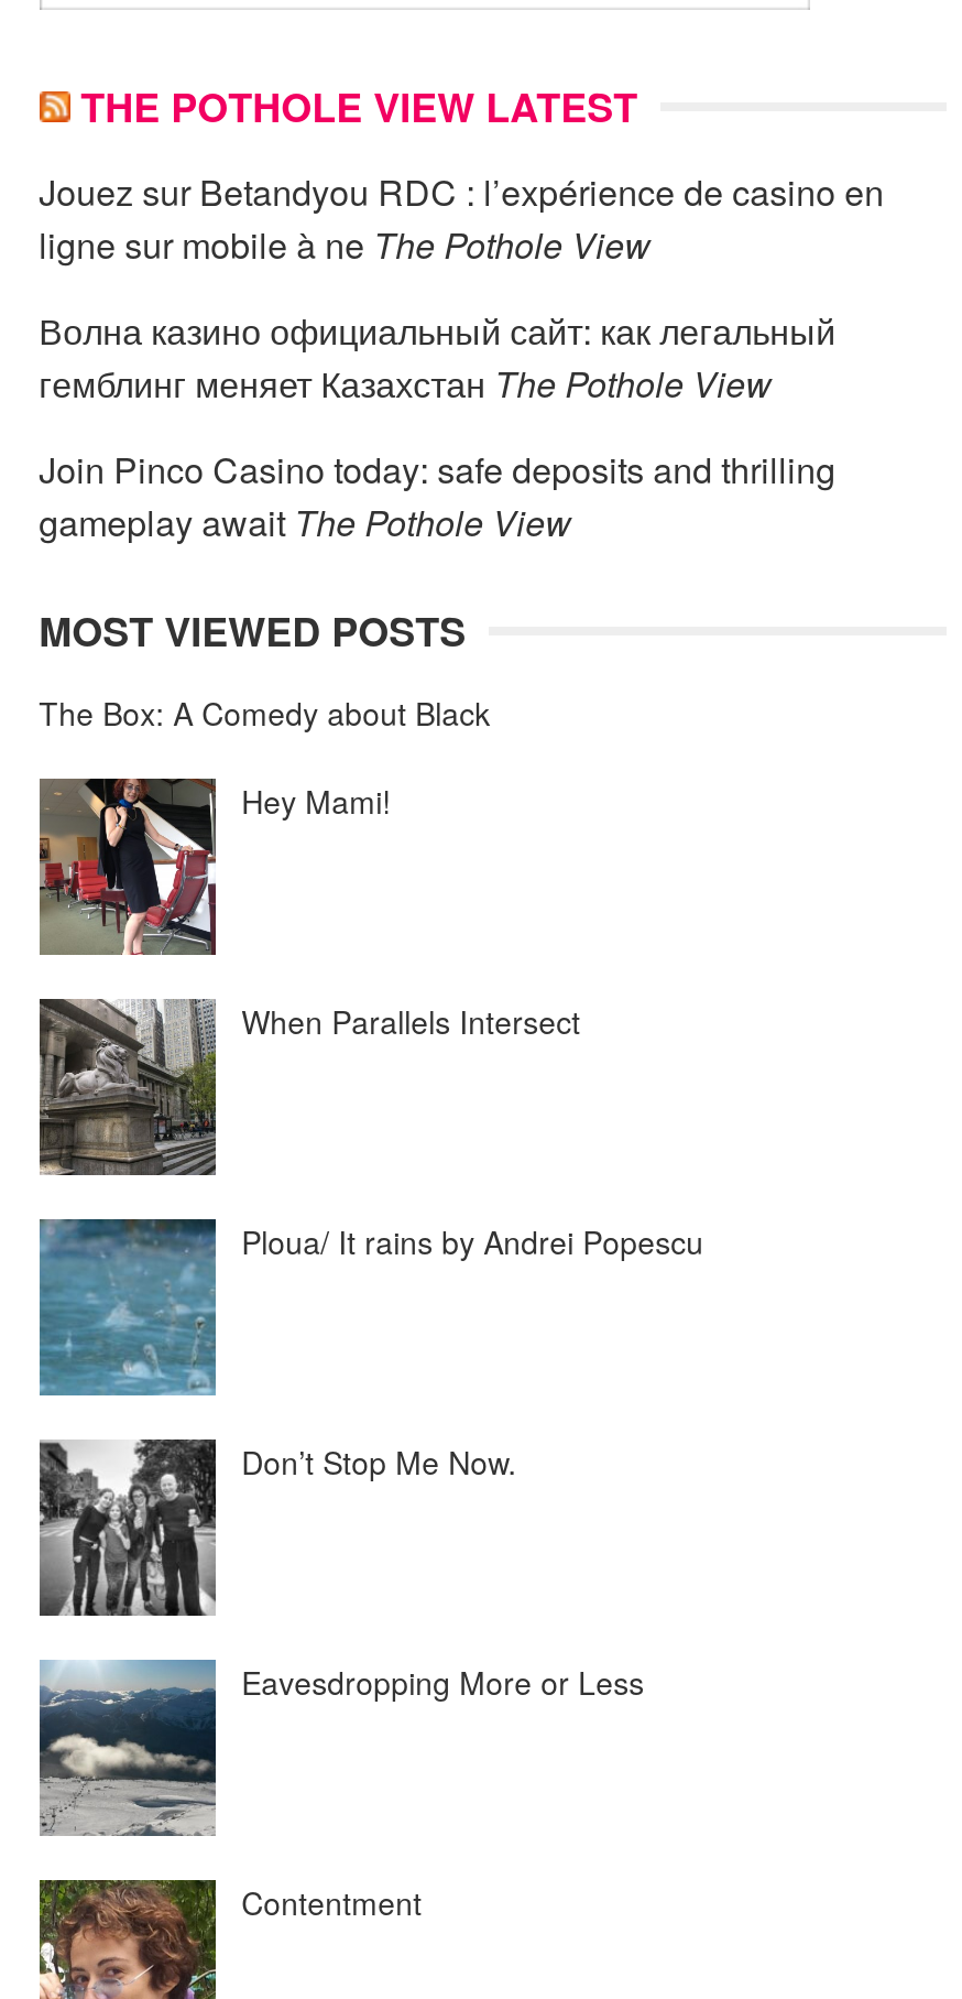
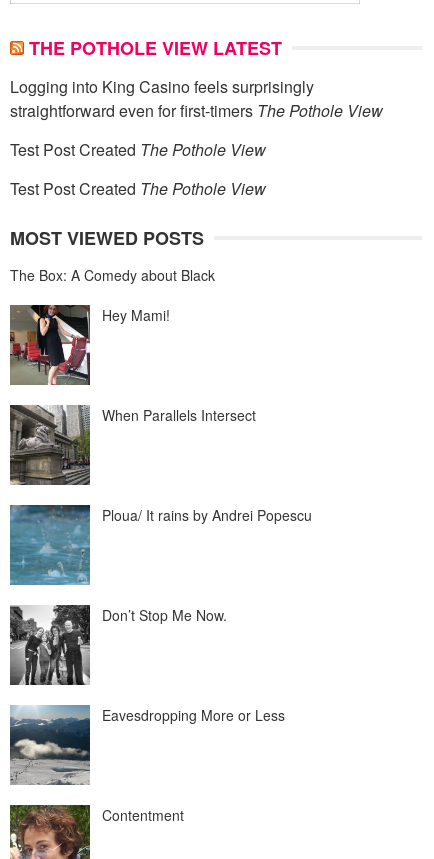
- Jouez sur Betandyou RDC : l’expérience de casino en
- ligne sur mobile à ne The Pothole View
+ Logging into King Casino feels surprisingly
+ straightforward even for first-timers The Pothole View

- Волна казино официальный сайт: как легальный
- гемблинг меняет Казахстан The Pothole View
+ Test Post Created The Pothole View

- Join Pinco Casino today: safe deposits and thrilling
- gameplay await The Pothole View
+ Test Post Created The Pothole View
